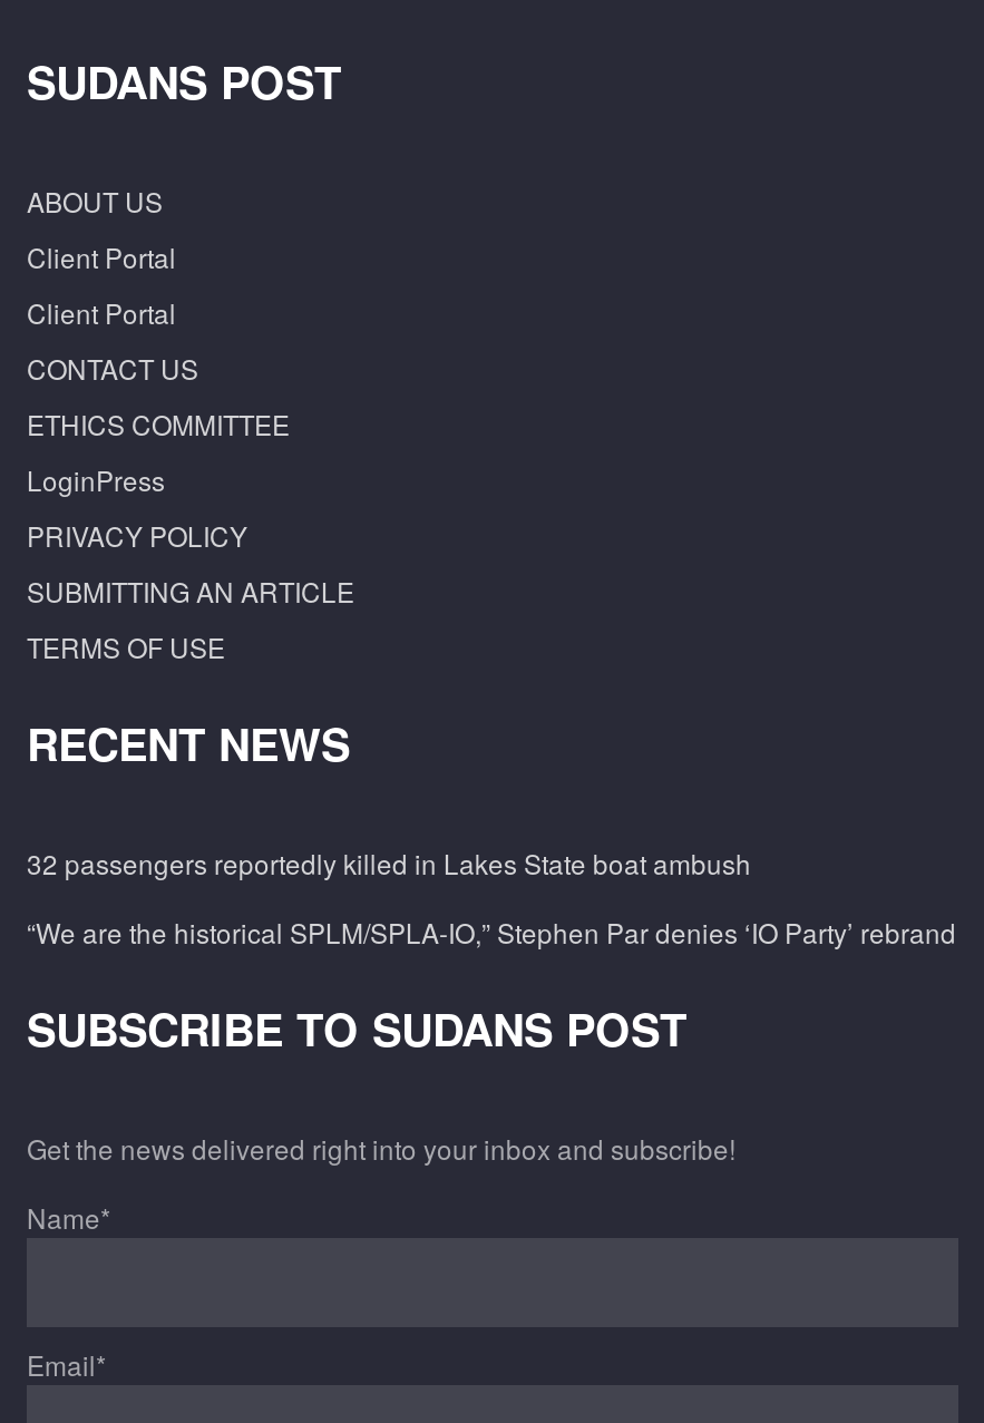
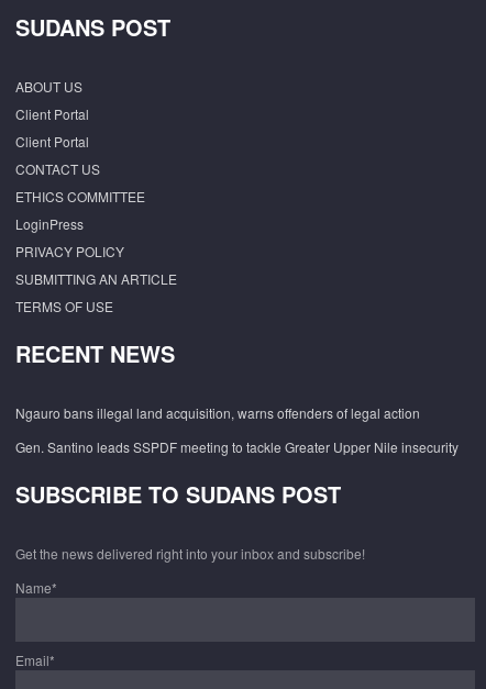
- 32 passengers reportedly killed in Lakes State boat ambush
+ Ngauro bans illegal land acquisition, warns offenders of legal action

- “We are the historical SPLM/SPLA-IO,” Stephen Par denies ‘IO Party’ rebrand
+ Gen. Santino leads SSPDF meeting to tackle Greater Upper Nile insecurity
